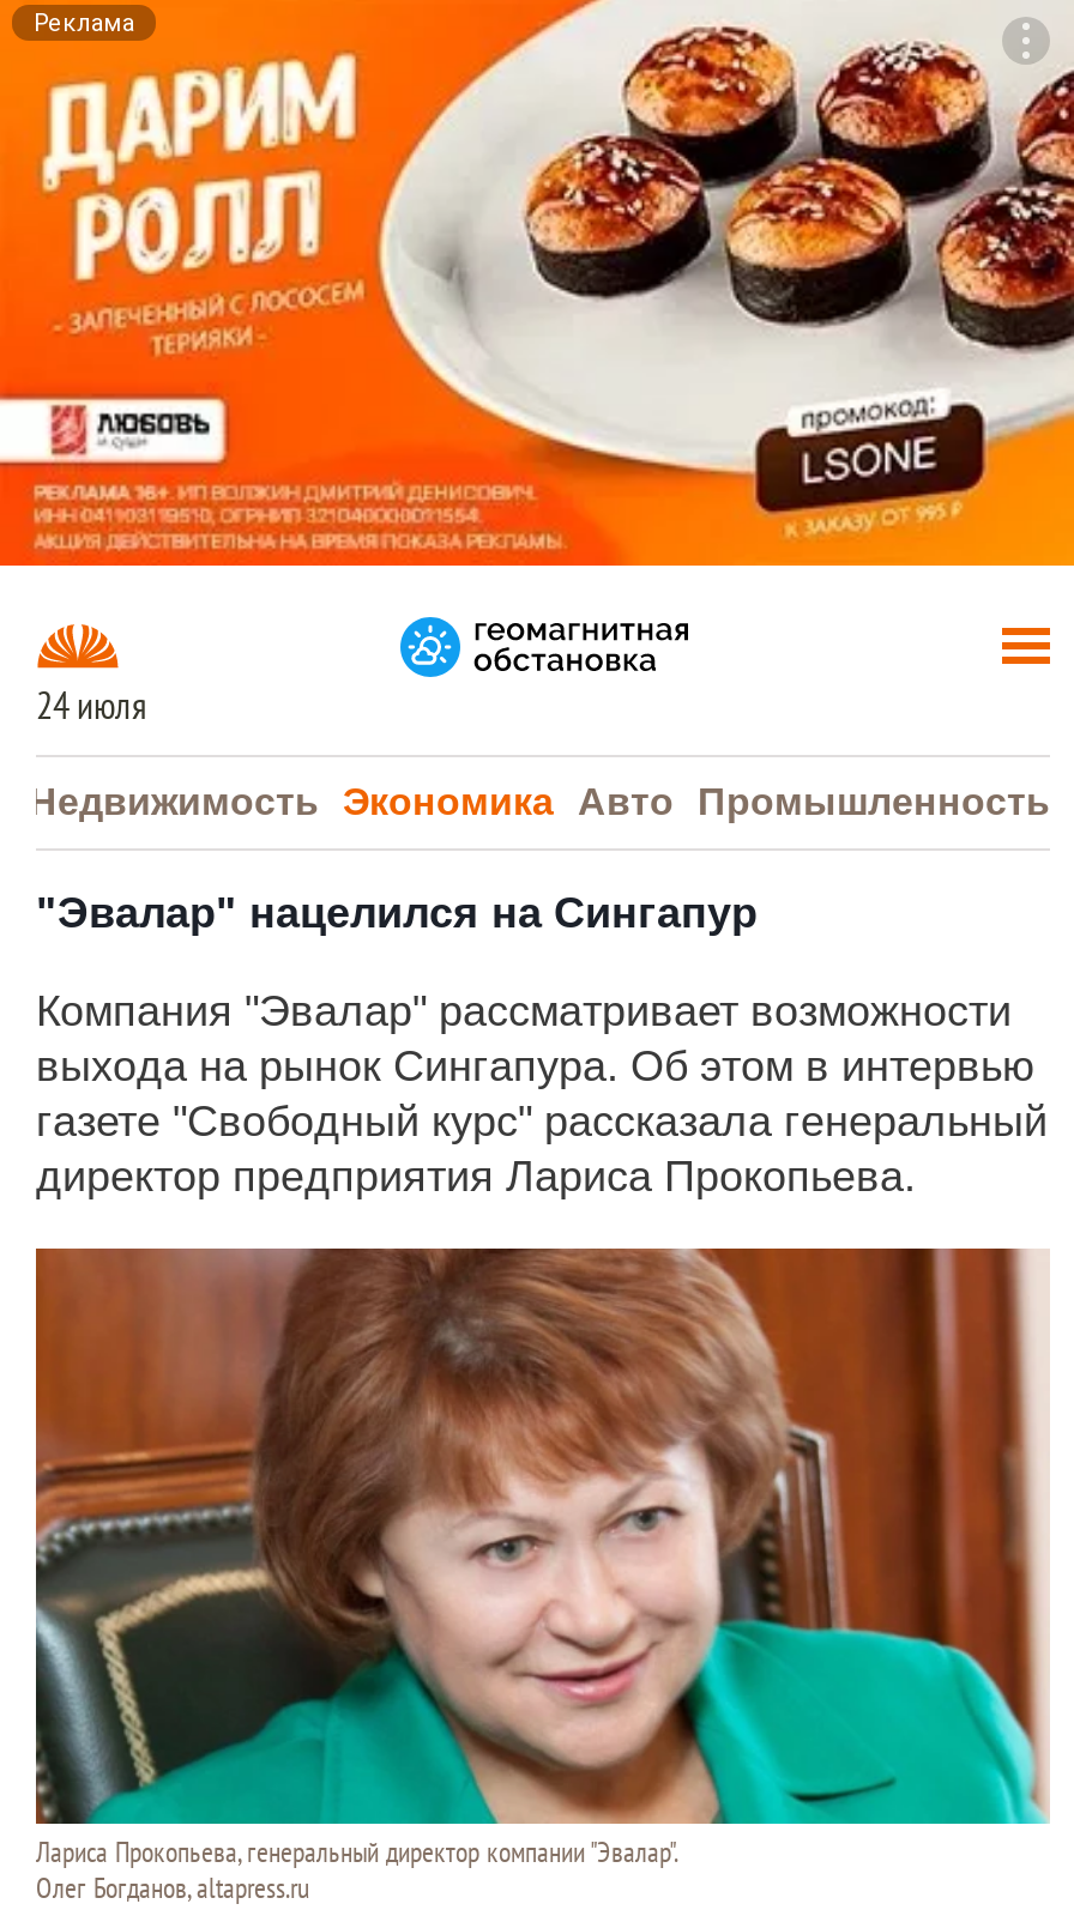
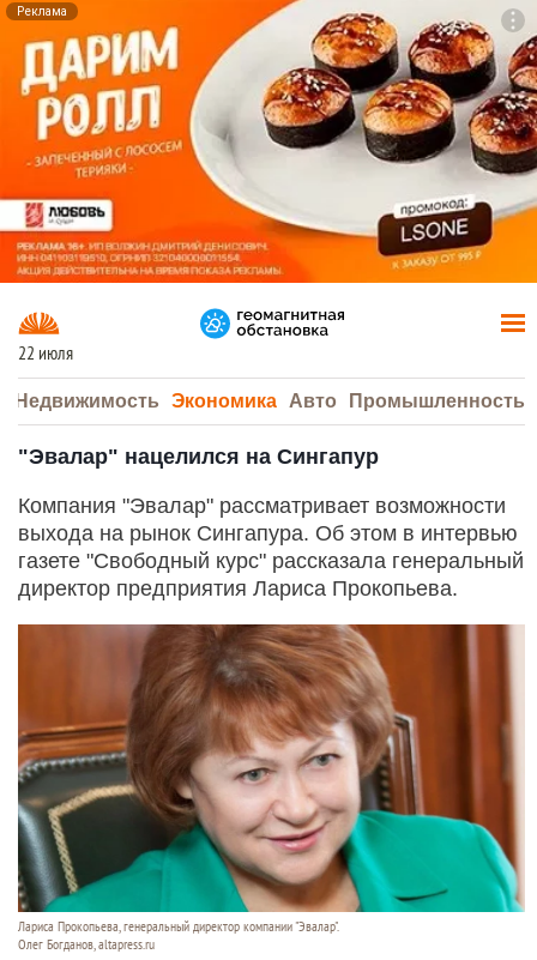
- 24 июля
+ 22 июля
